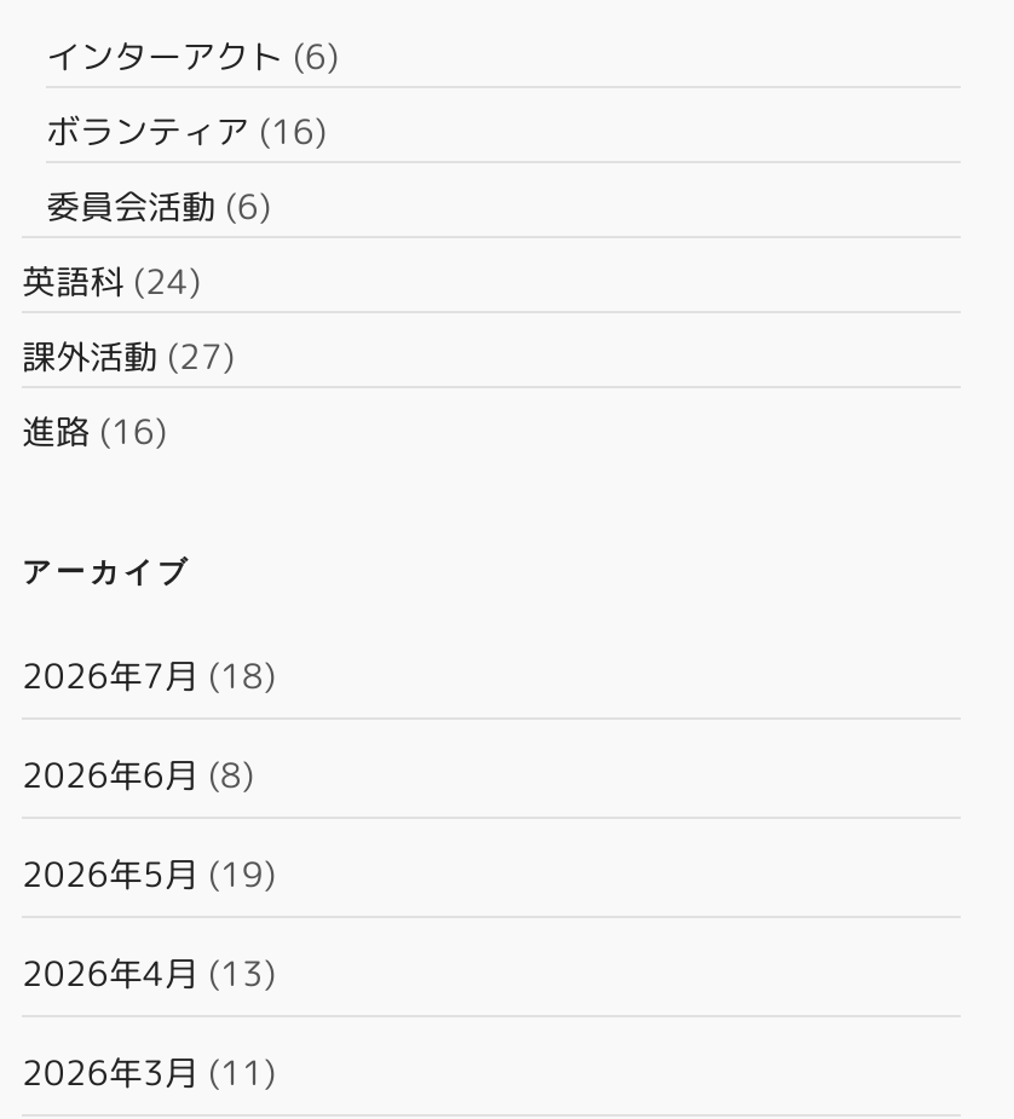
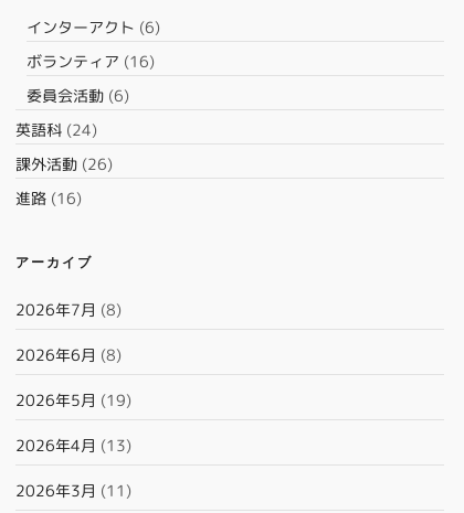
- 課外活動(27)
+ 課外活動(26)

- 2026年7月(18)
+ 2026年7月(8)
